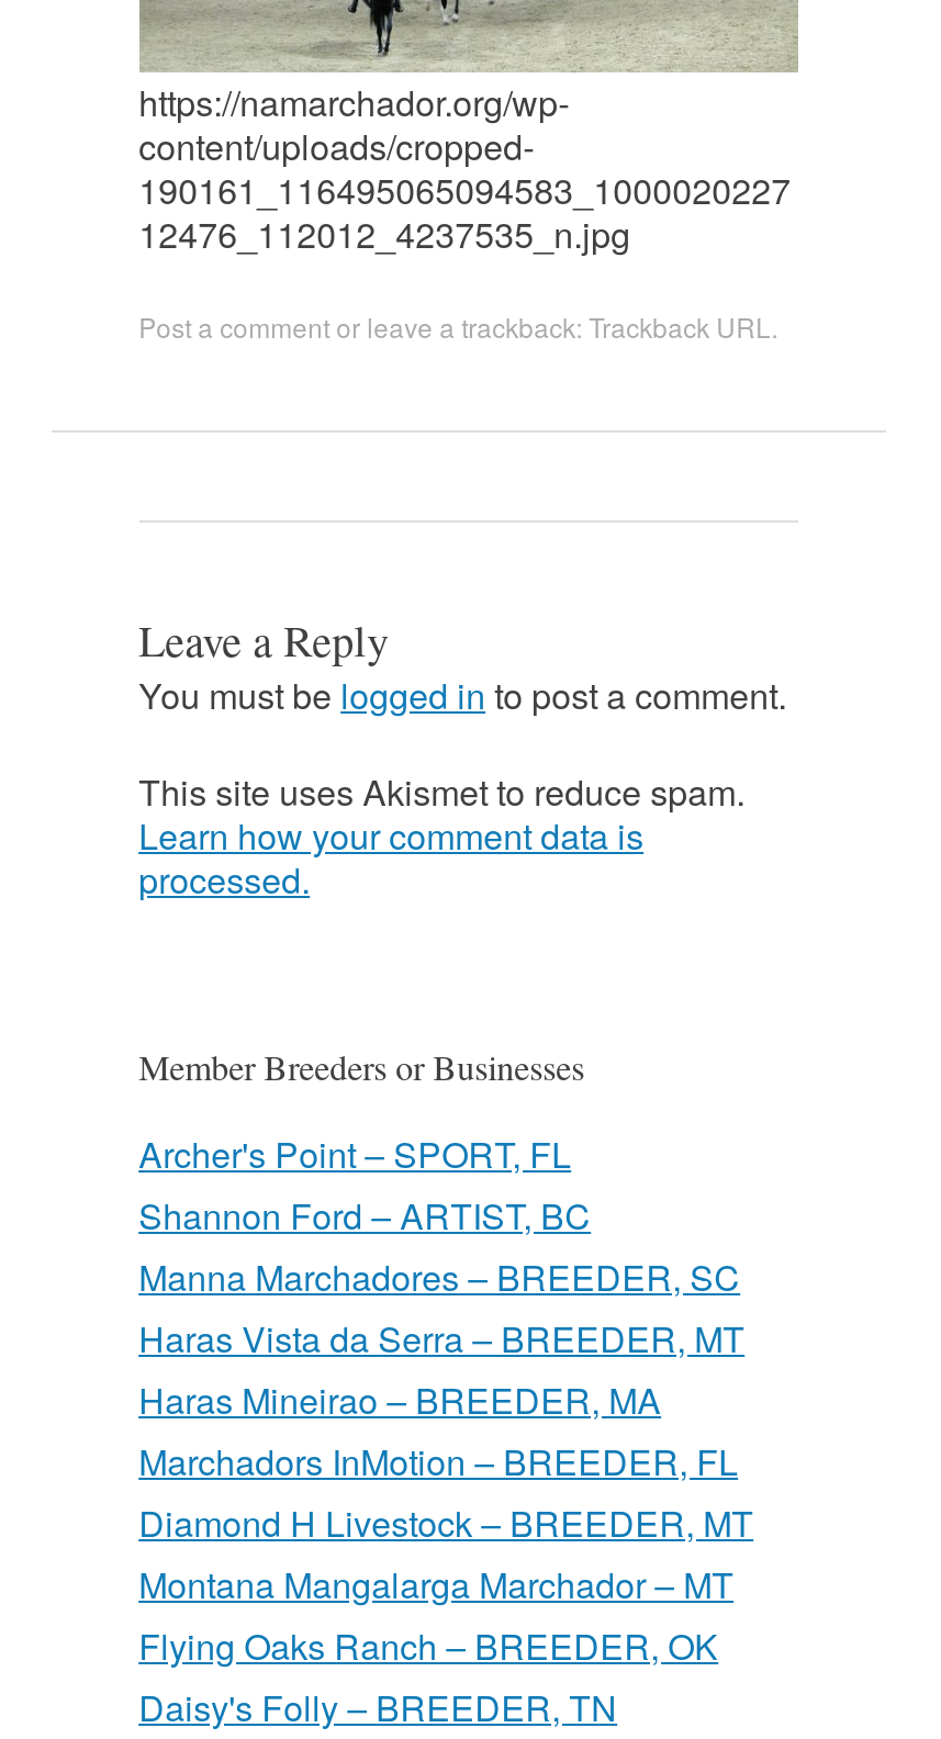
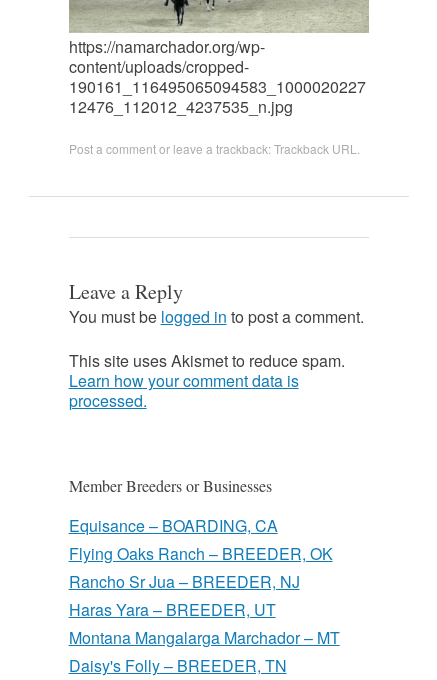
- Archer's Point – SPORT, FL
- Shannon Ford – ARTIST, BC
- Manna Marchadores – BREEDER, SC
- Haras Vista da Serra – BREEDER, MT
- Haras Mineirao – BREEDER, MA
- Marchadors InMotion – BREEDER, FL
- Diamond H Livestock – BREEDER, MT
+ Equisance – BOARDING, CA

moved down: Montana Mangalarga Marchador – MT

moved up: Flying Oaks Ranch – BREEDER, OK

+ Rancho Sr Jua – BREEDER, NJ
+ Haras Yara – BREEDER, UT
